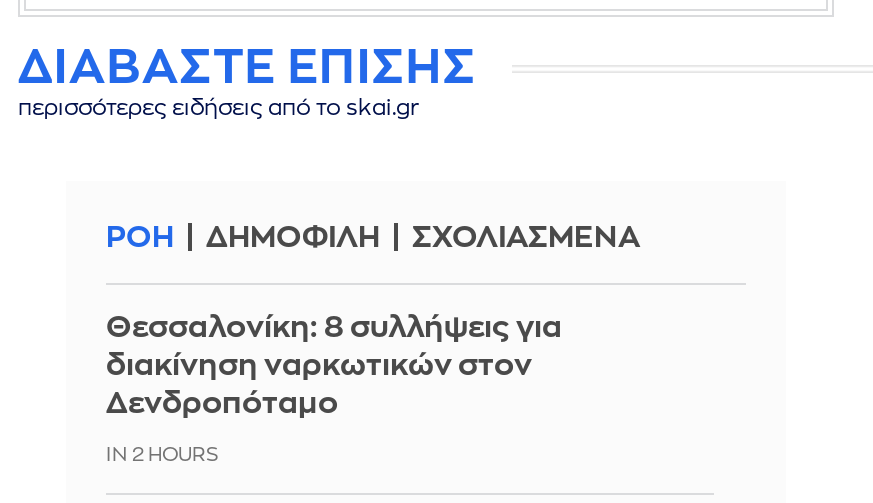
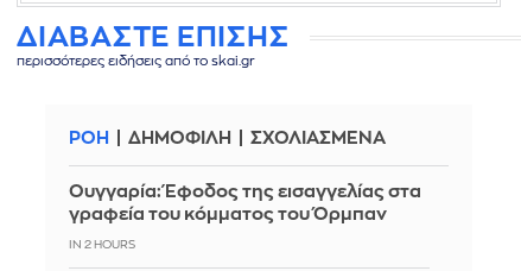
- Θεσσαλονίκη: 8 συλλήψεις για
- διακίνηση ναρκωτικών στον
- Δενδροπόταμο
+ Ουγγαρία: Έφοδος της εισαγγελίας στα
+ γραφεία του κόμματος του Όρμπαν
